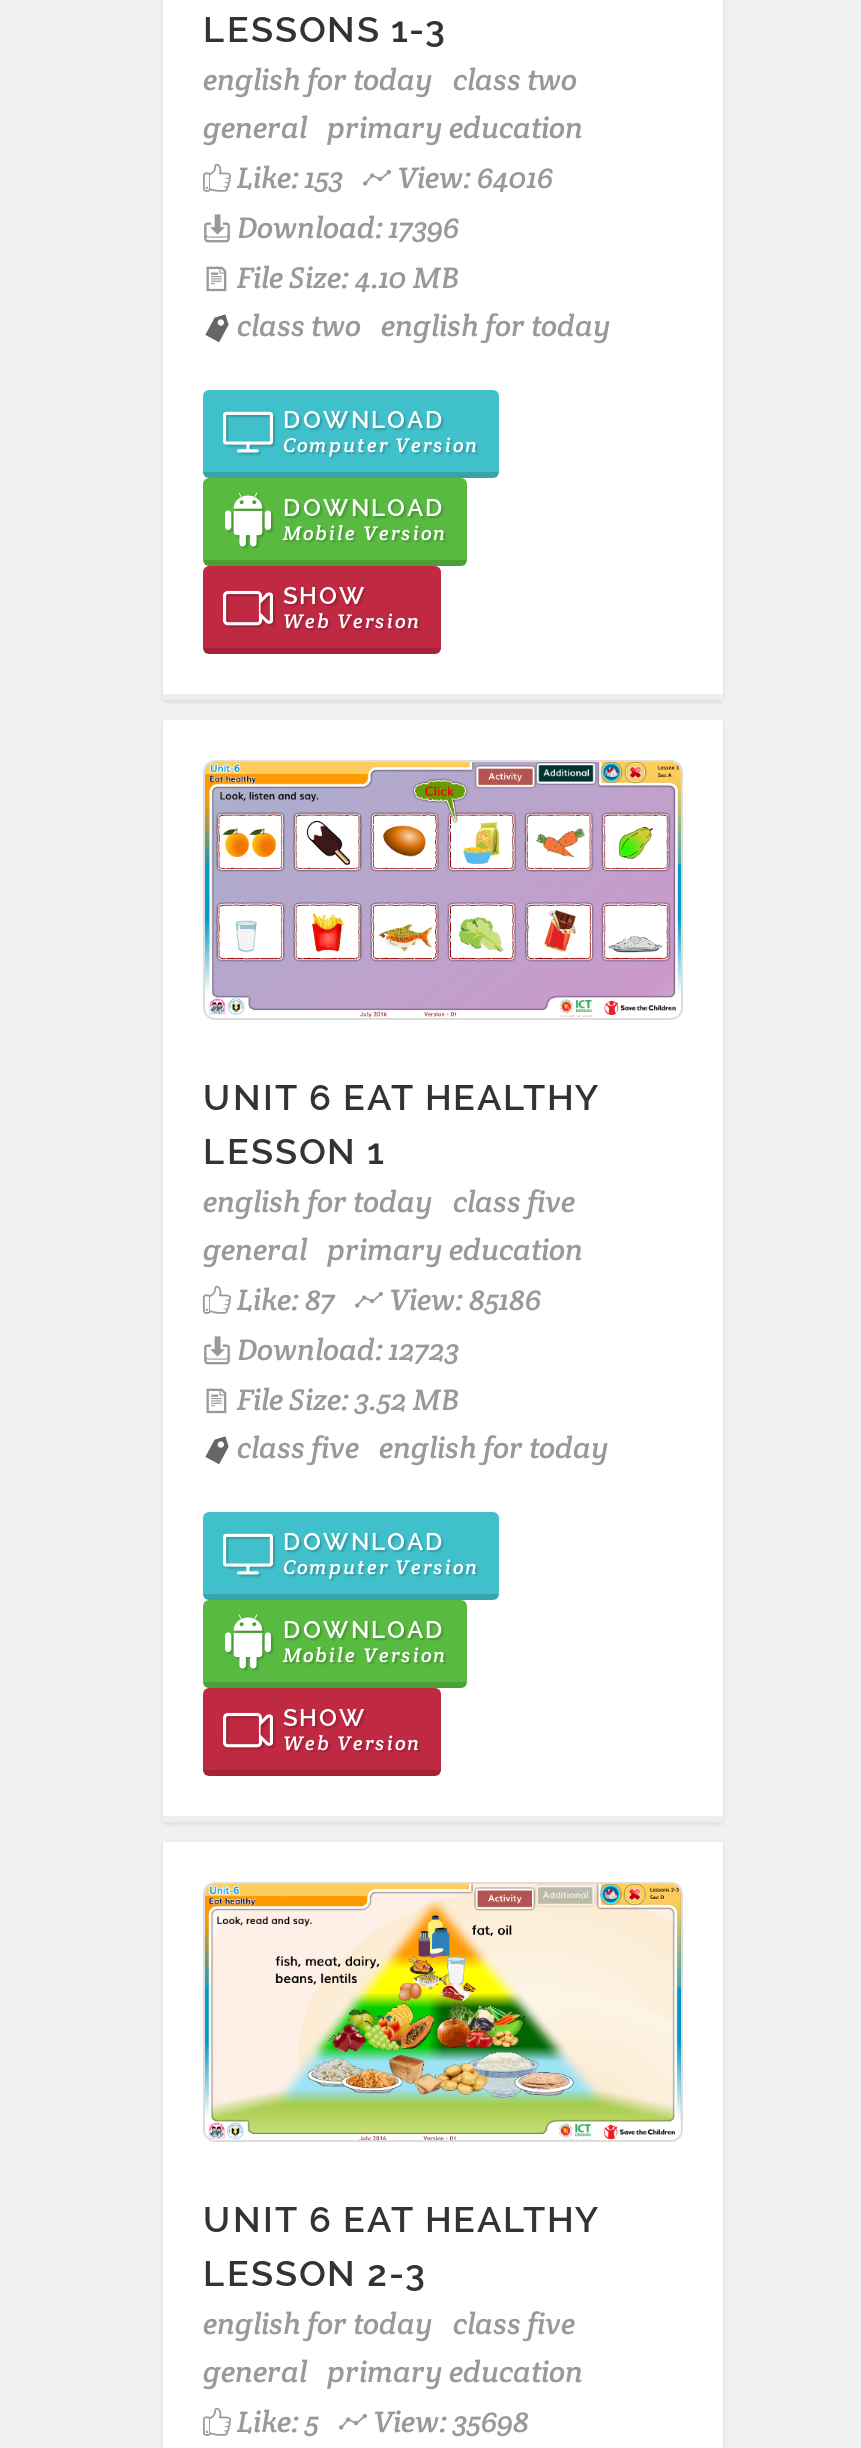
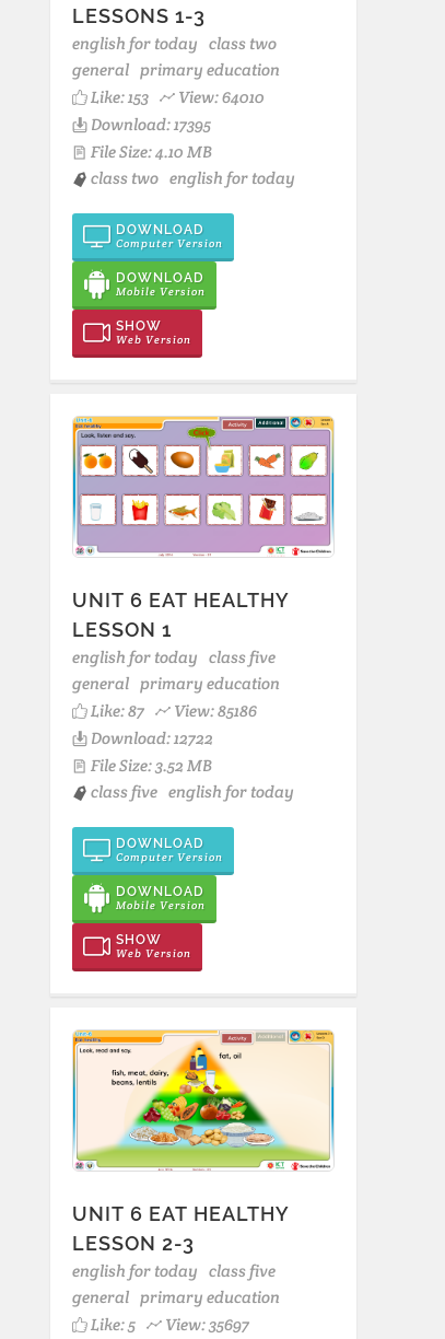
- Like:153 View: 64016
+ Like:153 View: 64010

- Download: 17396
+ Download: 17395

- Download: 12723
+ Download: 12722

- Like:5 View: 35698
+ Like:5 View: 35697
